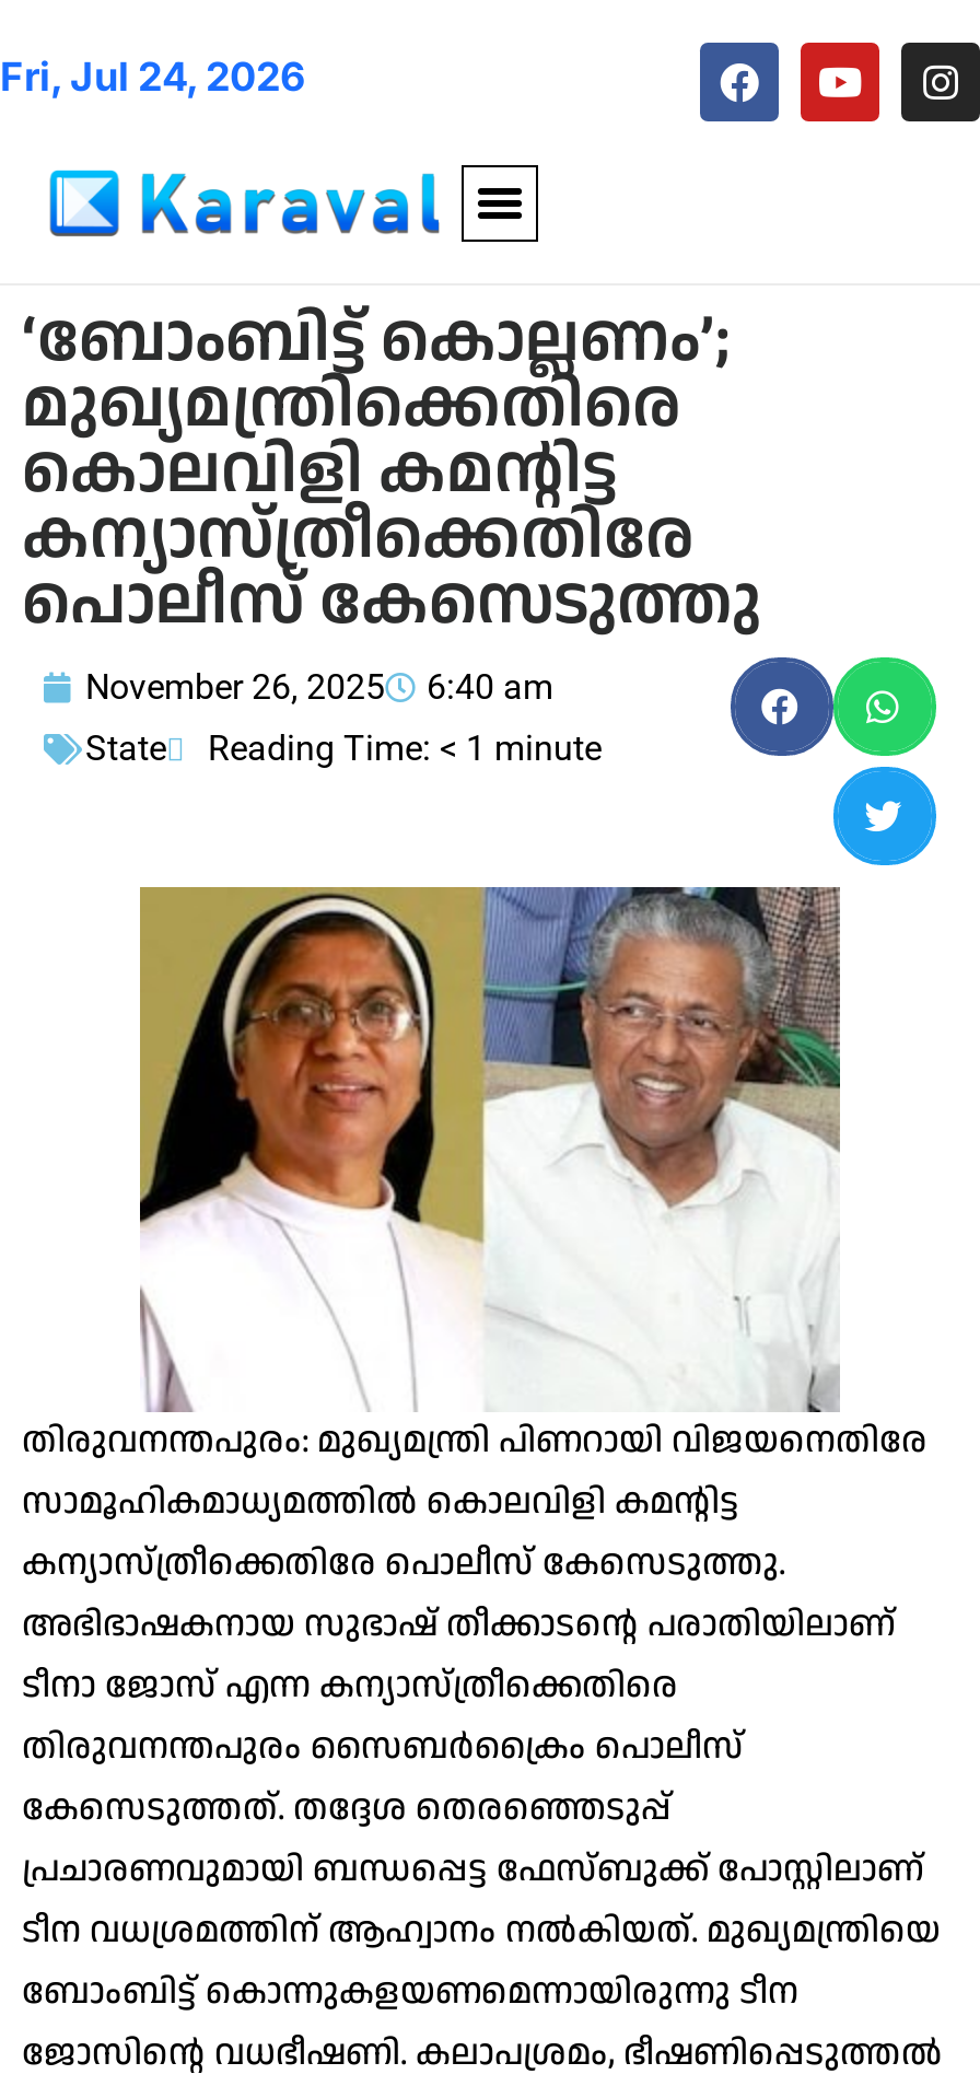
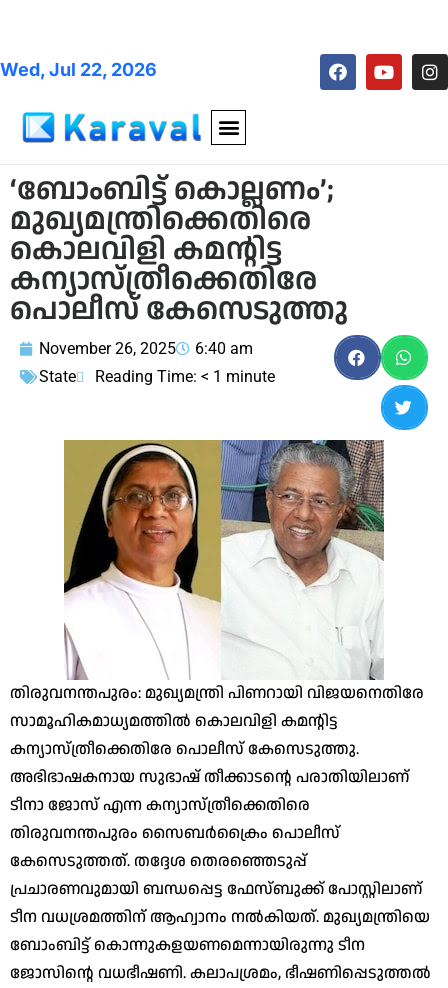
- Fri, Jul 24, 2026
+ Wed, Jul 22, 2026
